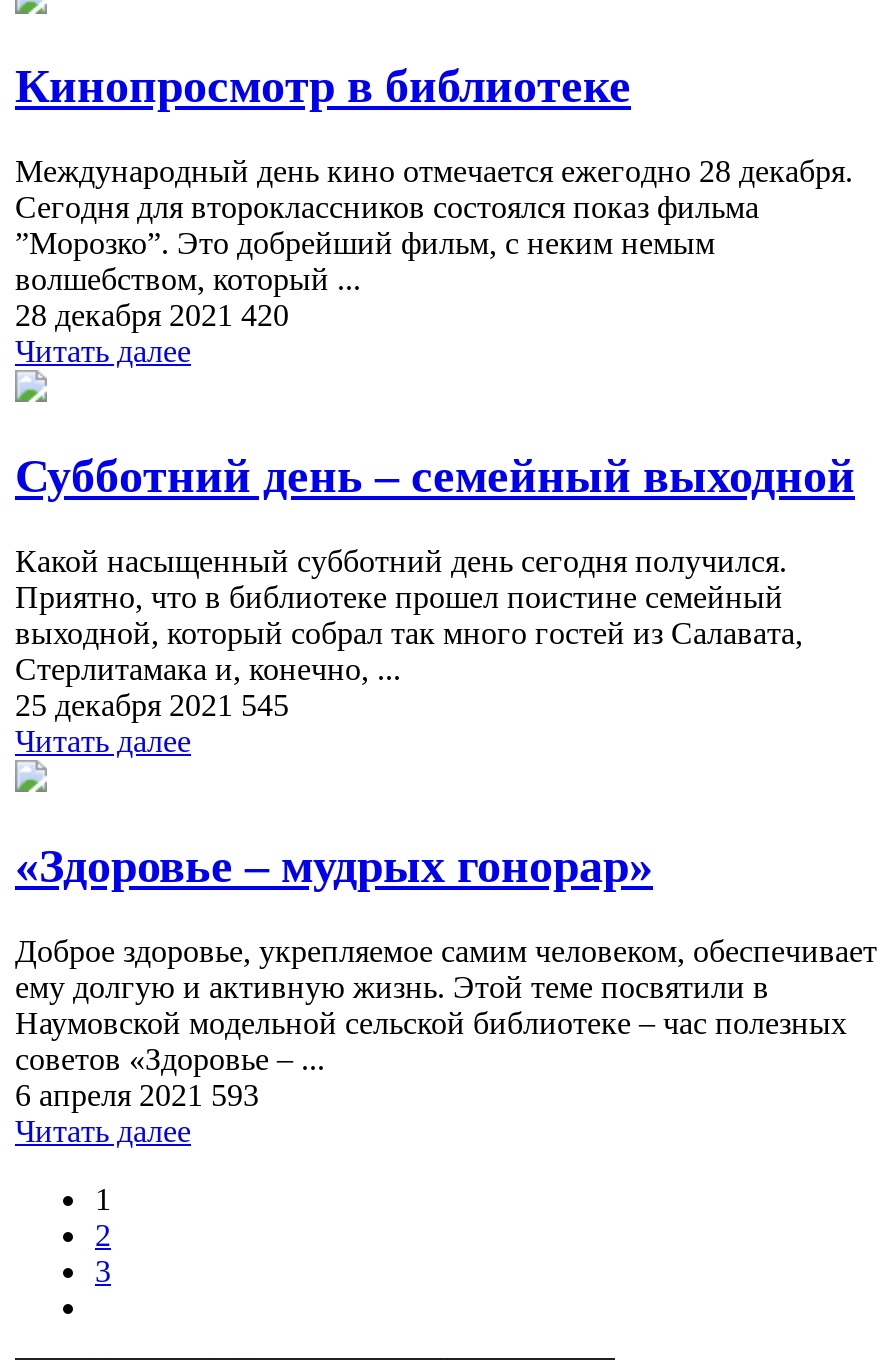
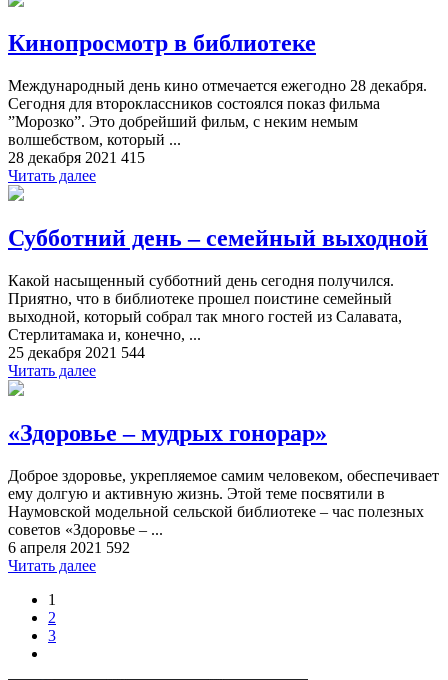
- 28 декабря 2021 420
+ 28 декабря 2021 415

- 25 декабря 2021 545
+ 25 декабря 2021 544

- 6 апреля 2021 593
+ 6 апреля 2021 592
